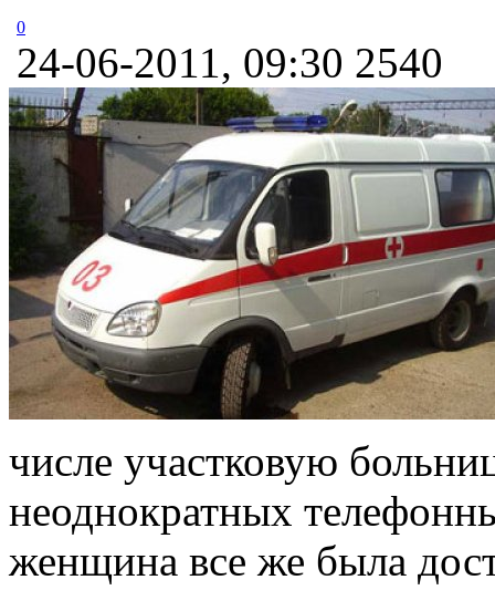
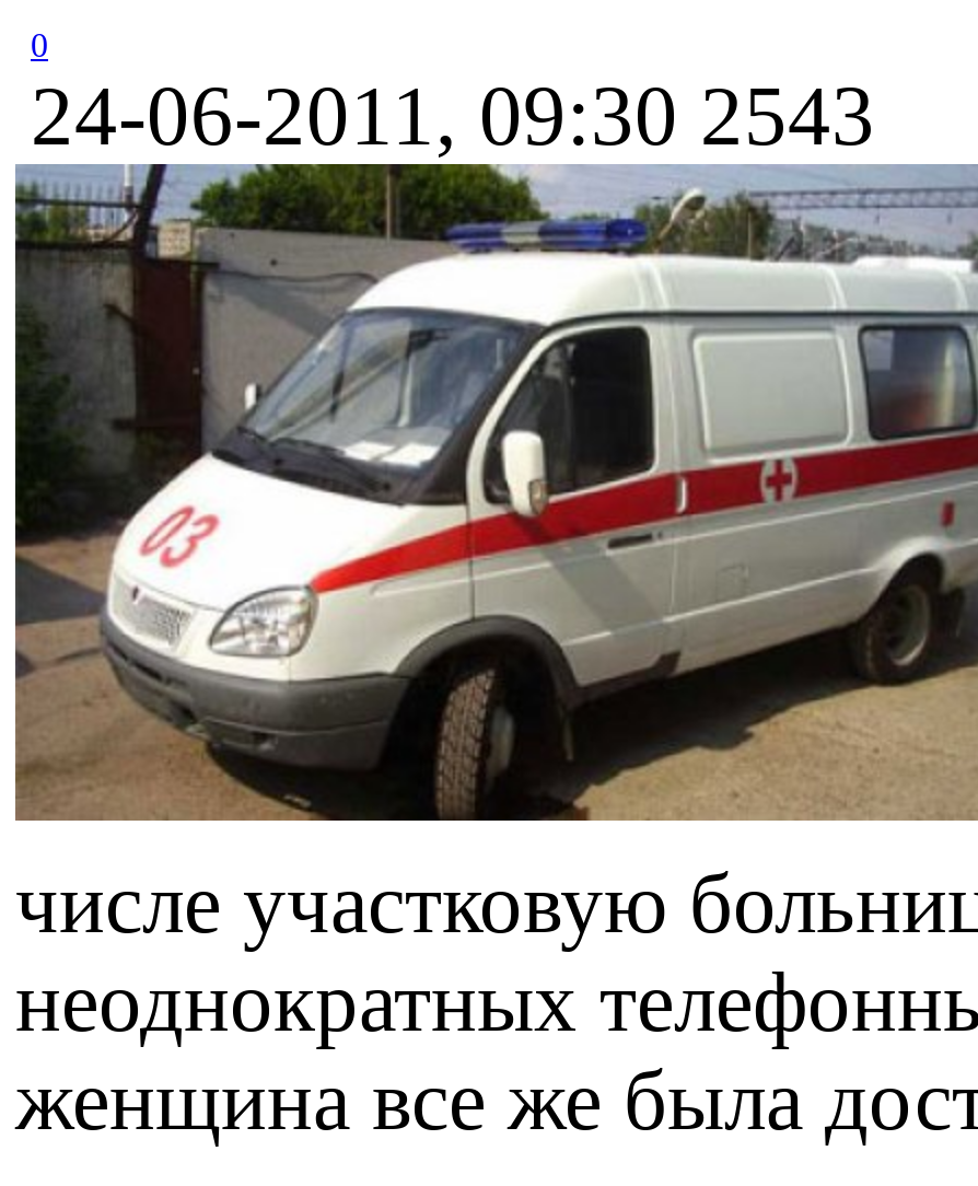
- 24-06-2011, 09:30 2540
+ 24-06-2011, 09:30 2543
